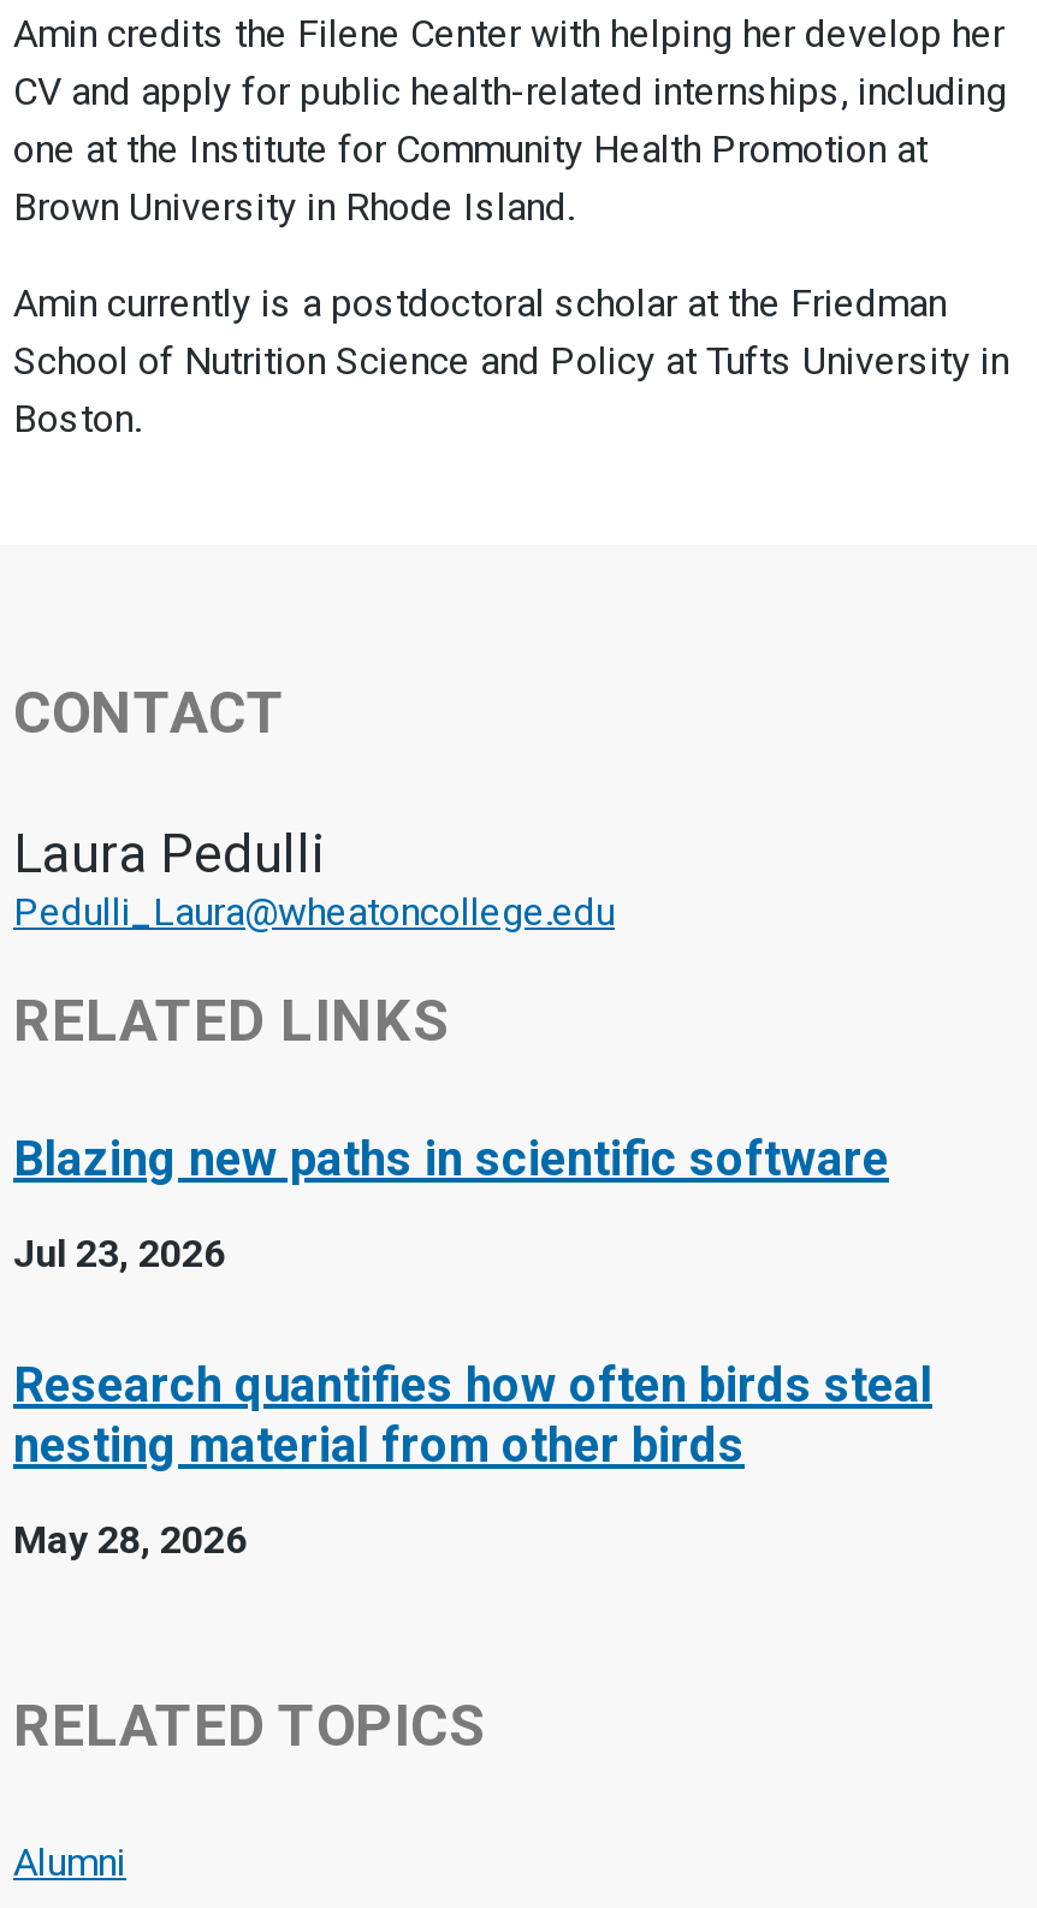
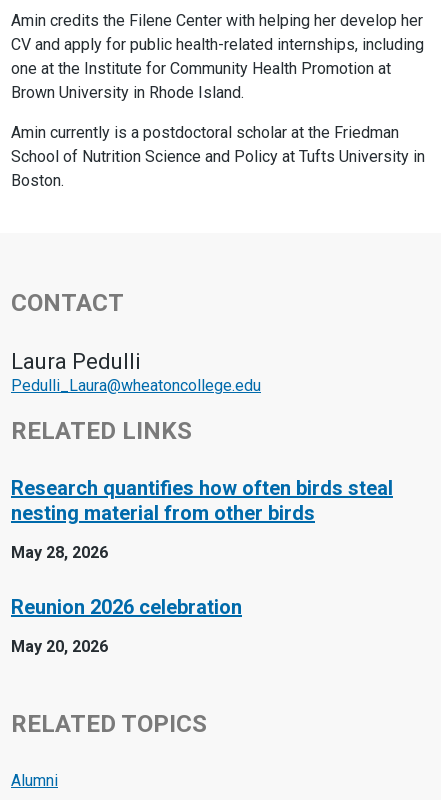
- Blazing new paths in scientific software
- Jul 23, 2026

moved up: Research quantifies how often birds steal | nesting material from other birds | May 28, 2026

+ Reunion 2026 celebration
+ May 20, 2026
